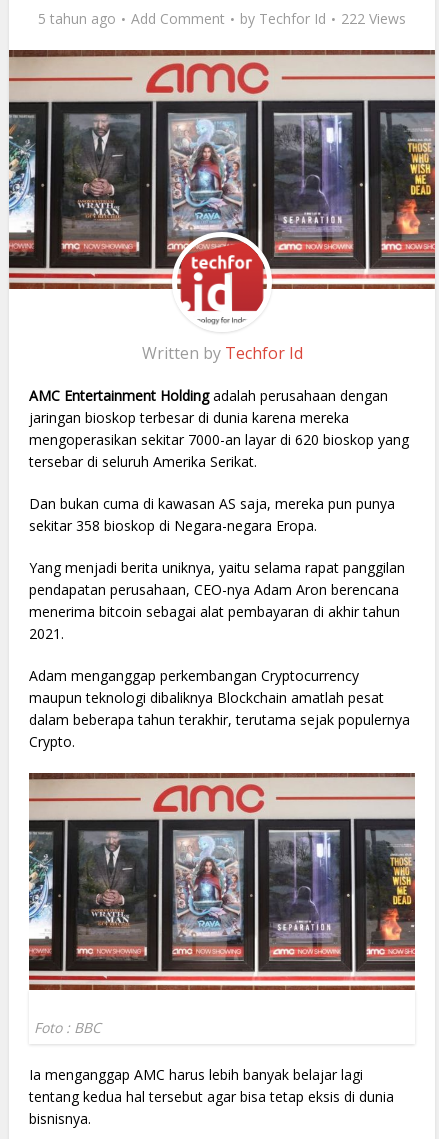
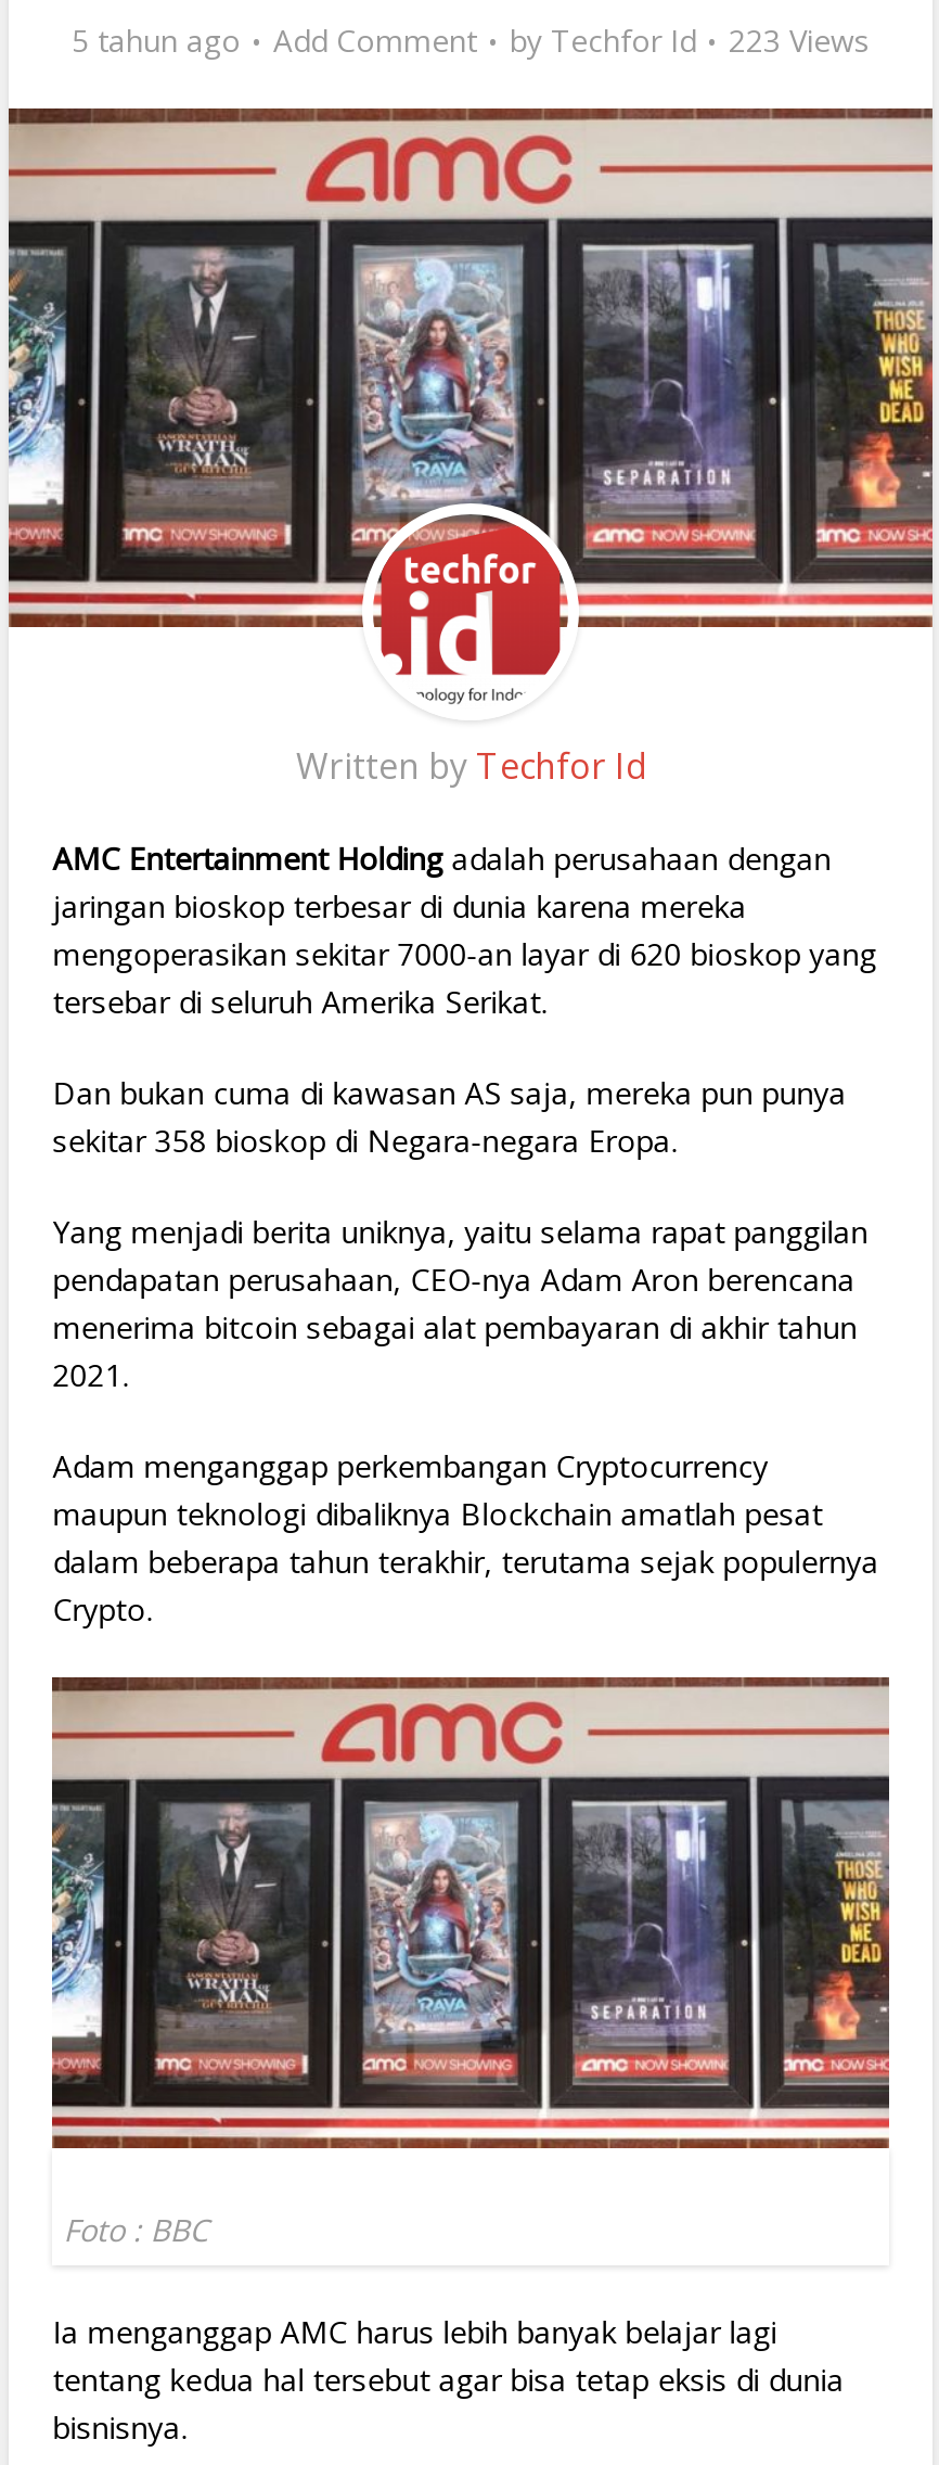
- 5 tahun ago Add Comment by Techfor Id 222 Views
+ 5 tahun ago Add Comment by Techfor Id 223 Views
